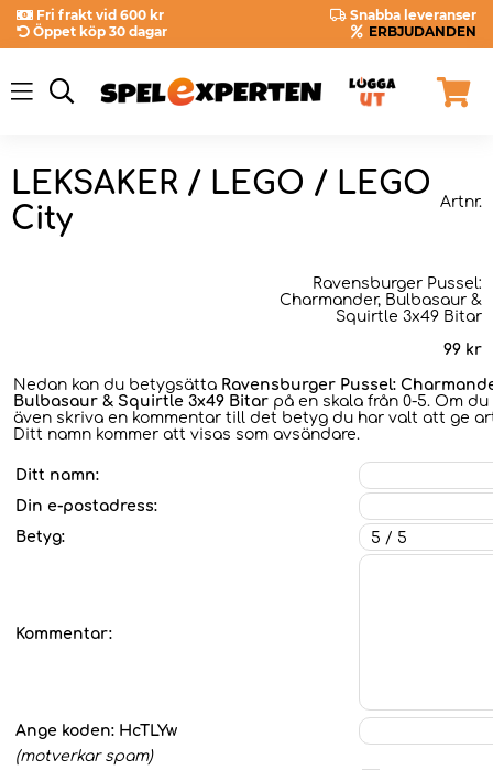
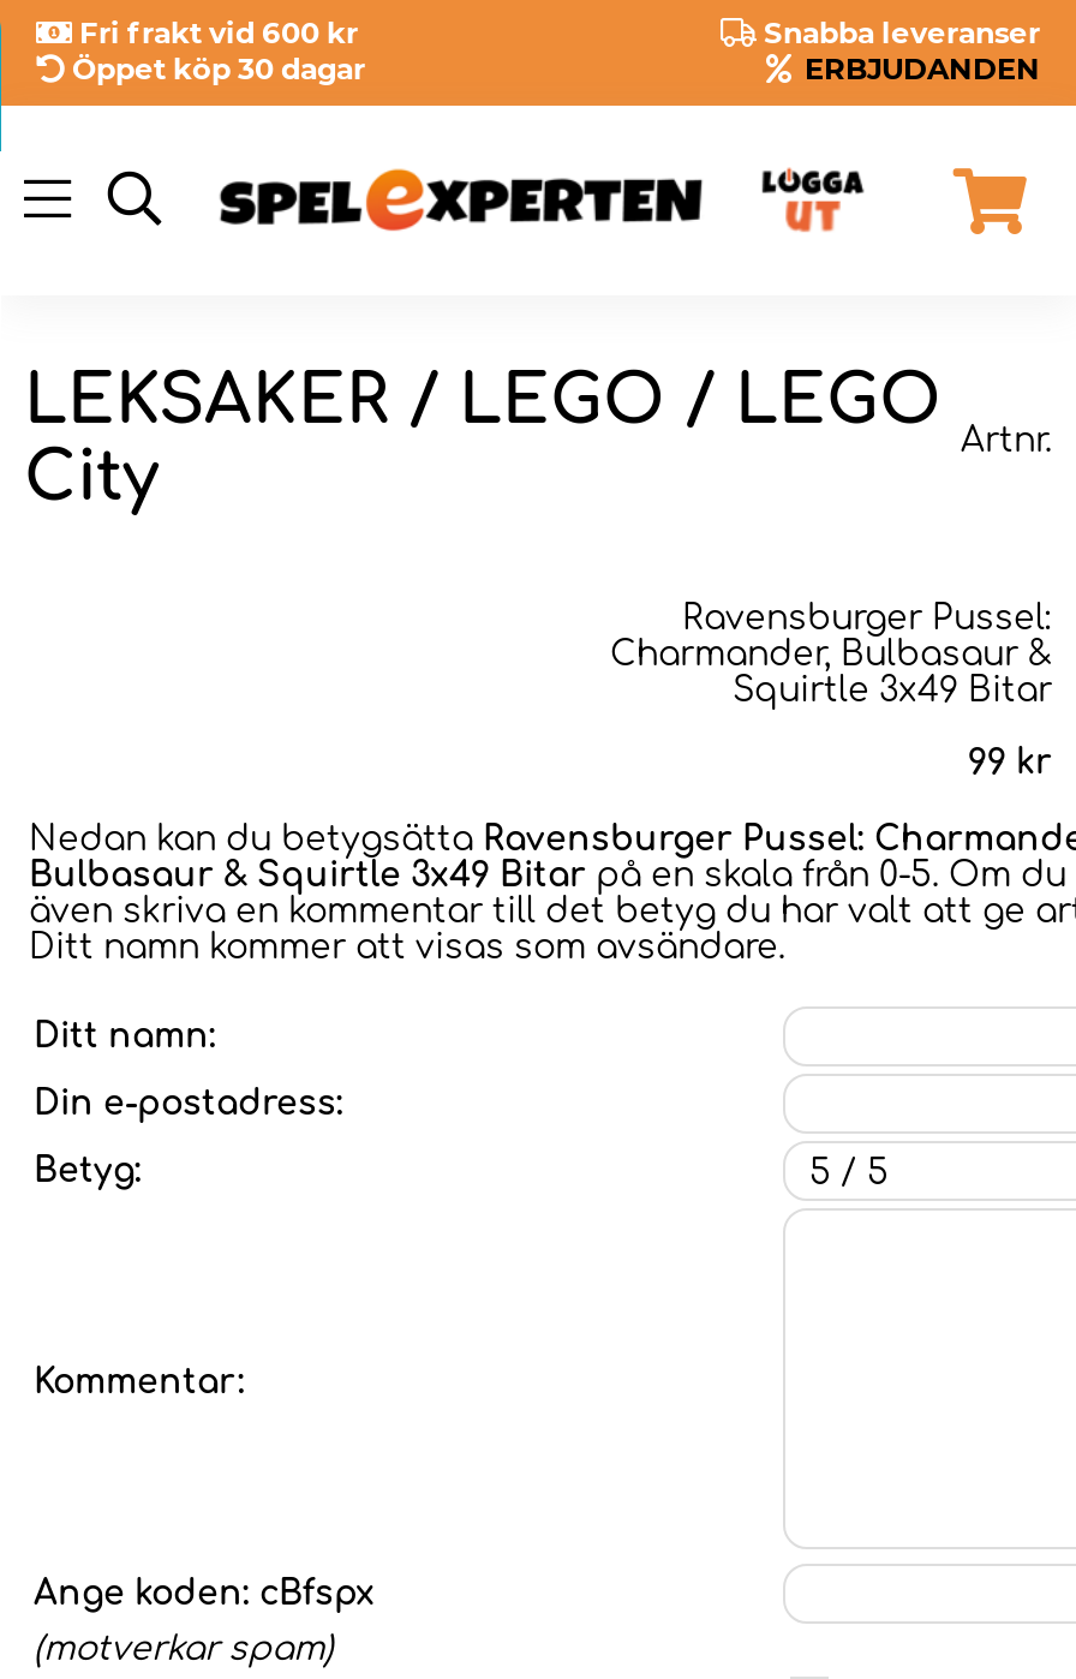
- Ange koden: HcTLYw
+ Ange koden: cBfspx
